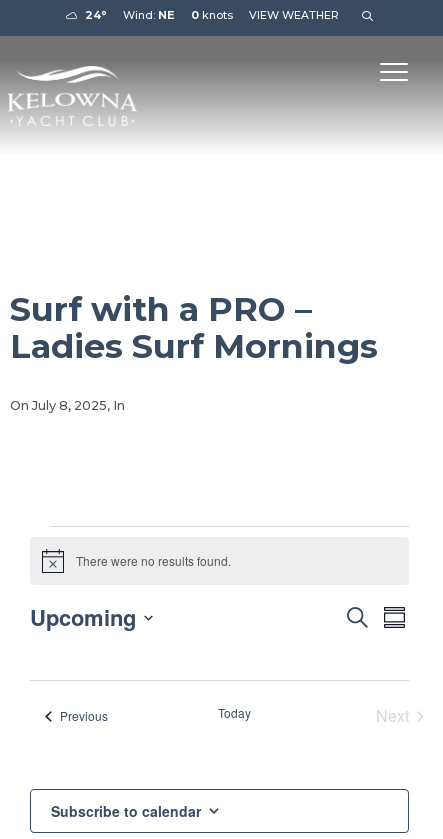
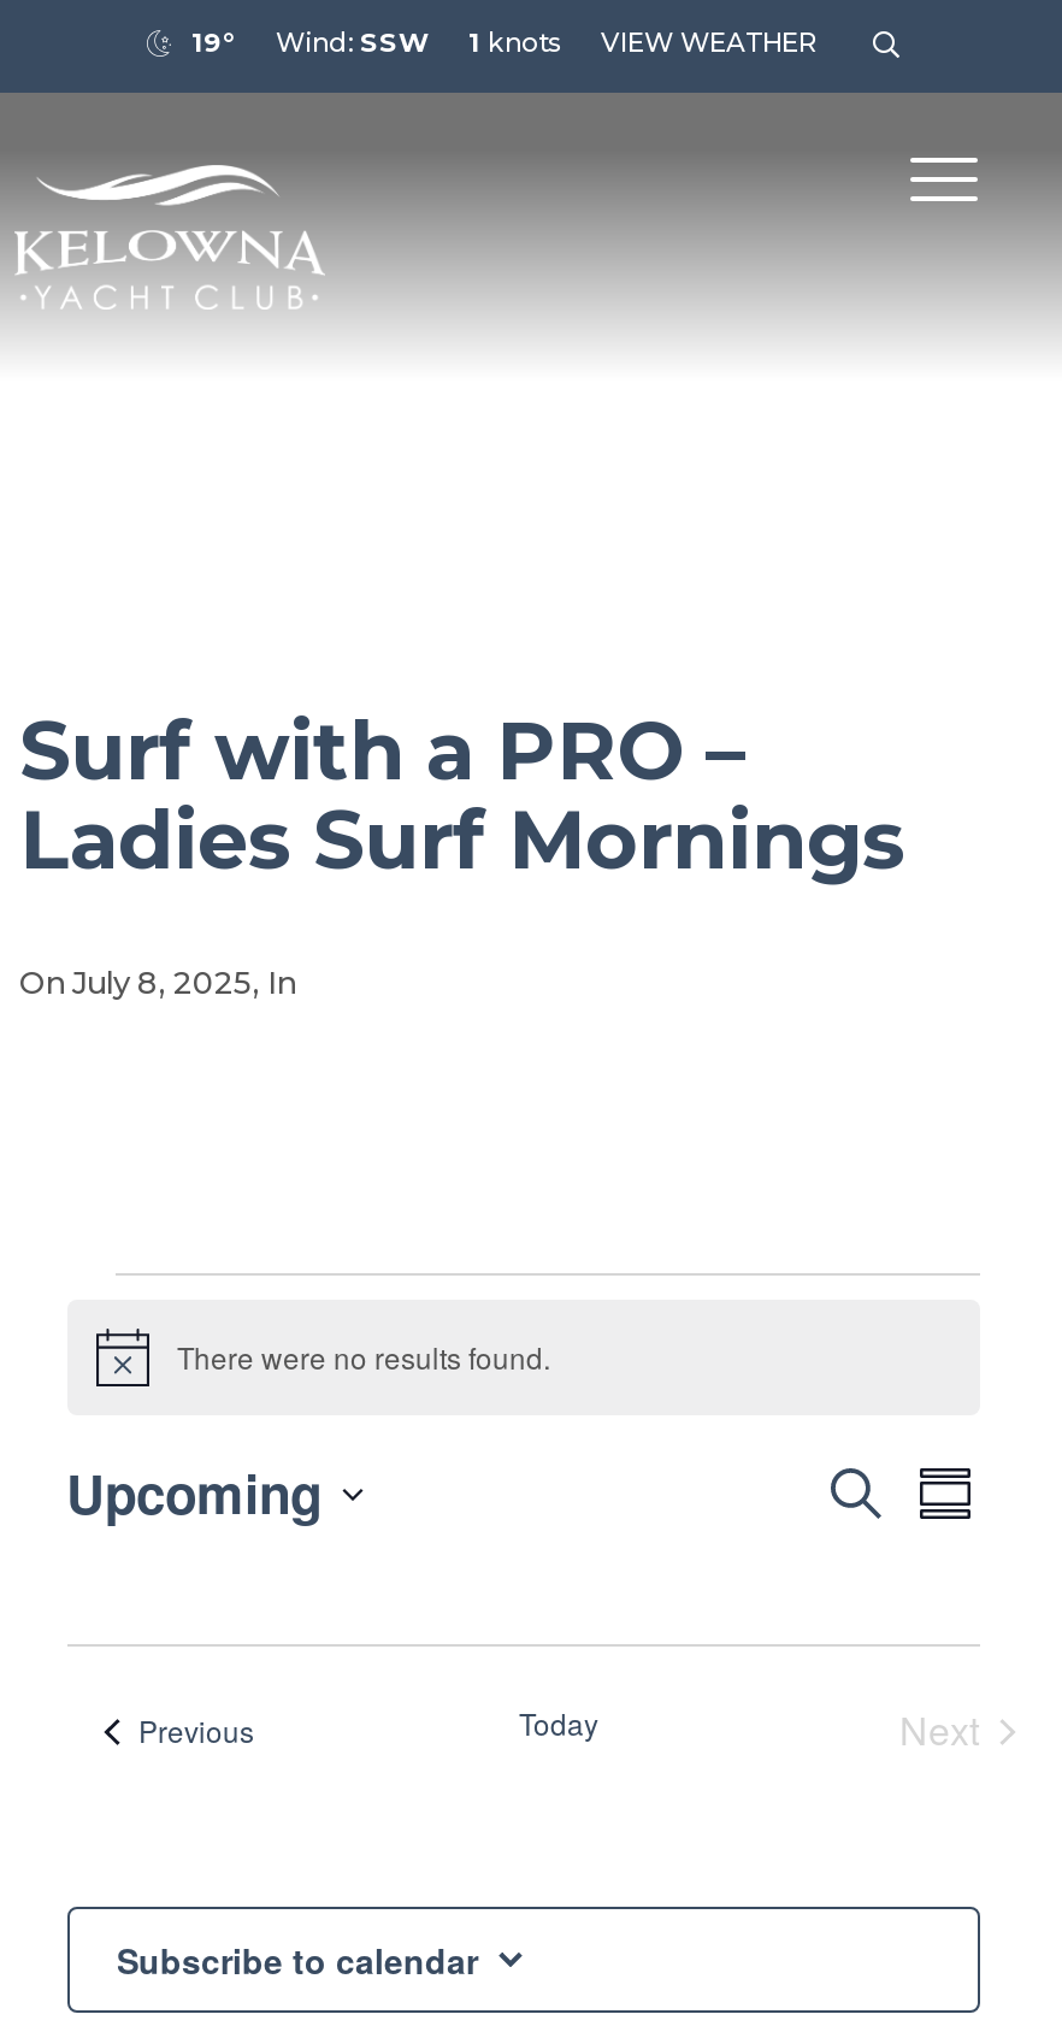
- 24°
+ 19°

- Wind: NE
+ Wind: SSW

- 0 knots
+ 1 knots
